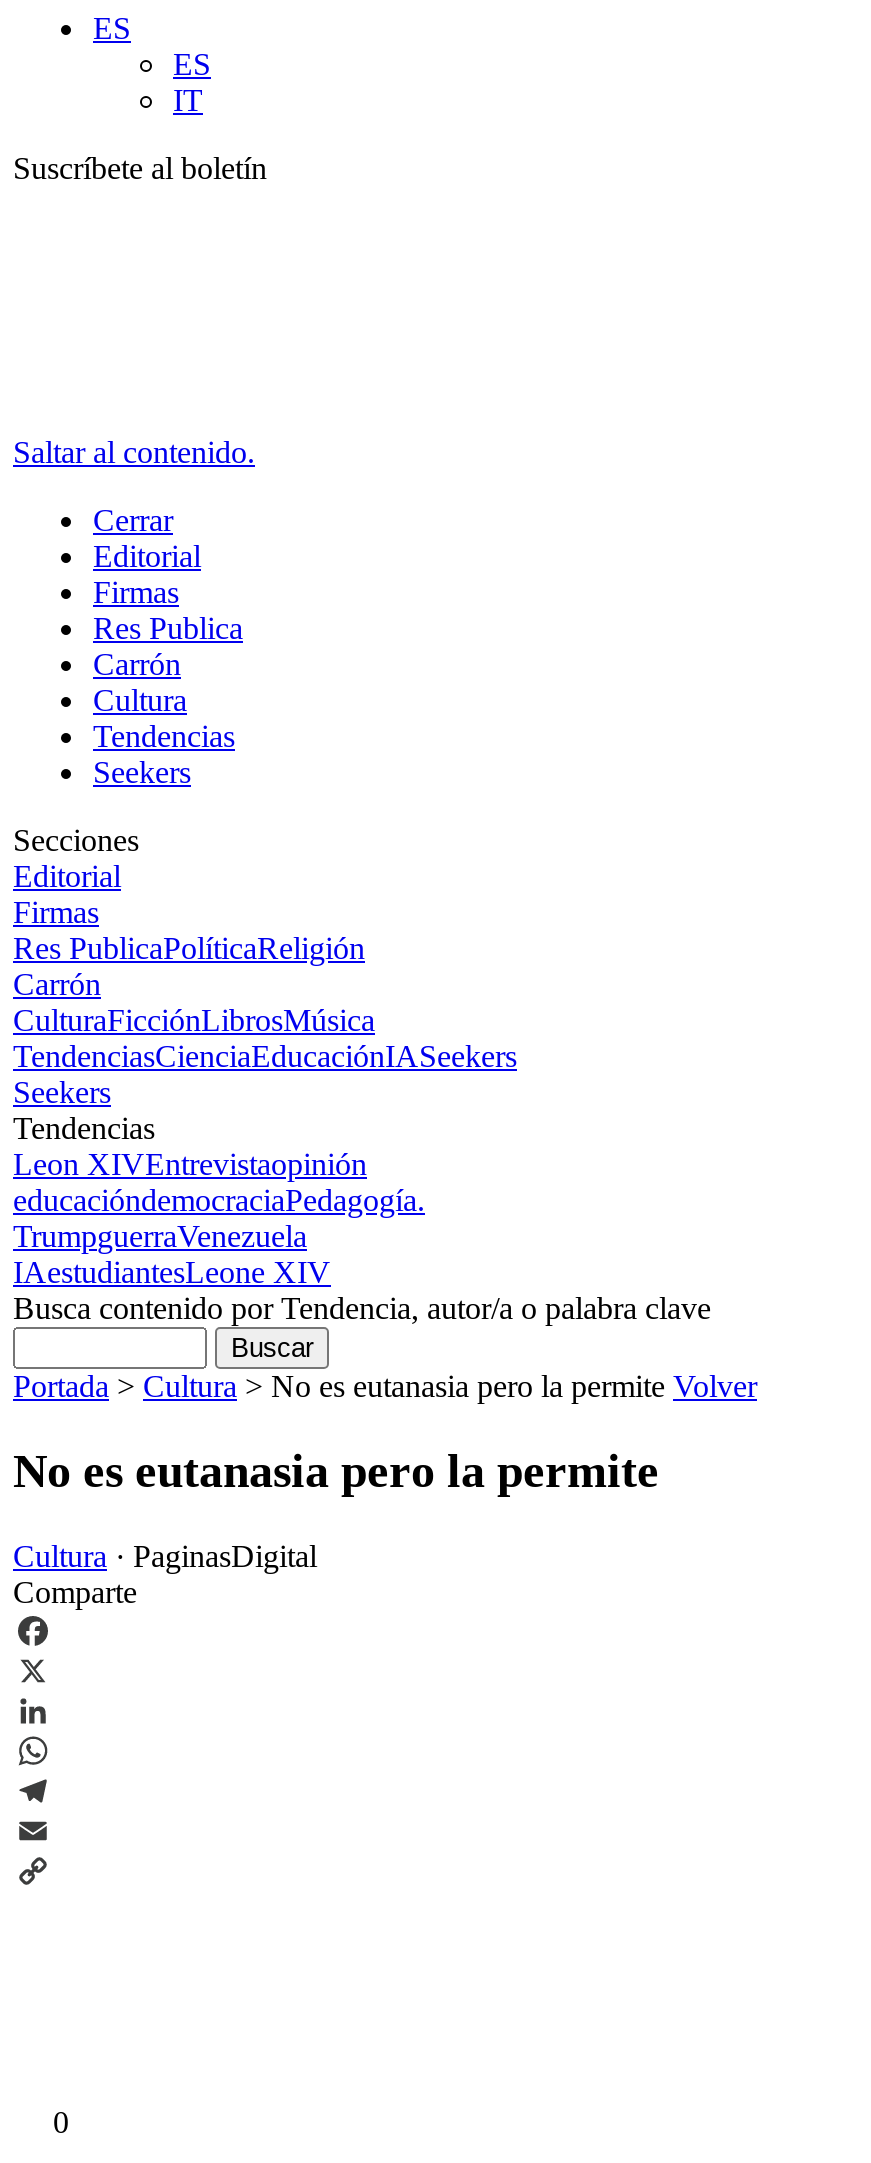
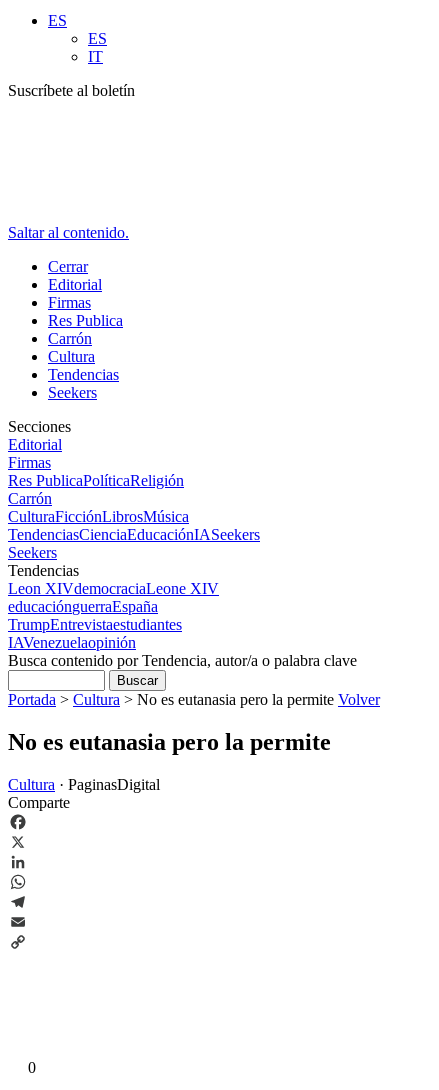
- Leon XIVEntrevistaopinión
- educacióndemocraciaPedagogía.
- TrumpguerraVenezuela
- IAestudiantesLeone XIV
+ Leon XIVdemocraciaLeone XIV
+ educaciónguerraEspaña
+ TrumpEntrevistaestudiantes
+ IAVenezuelaopinión
